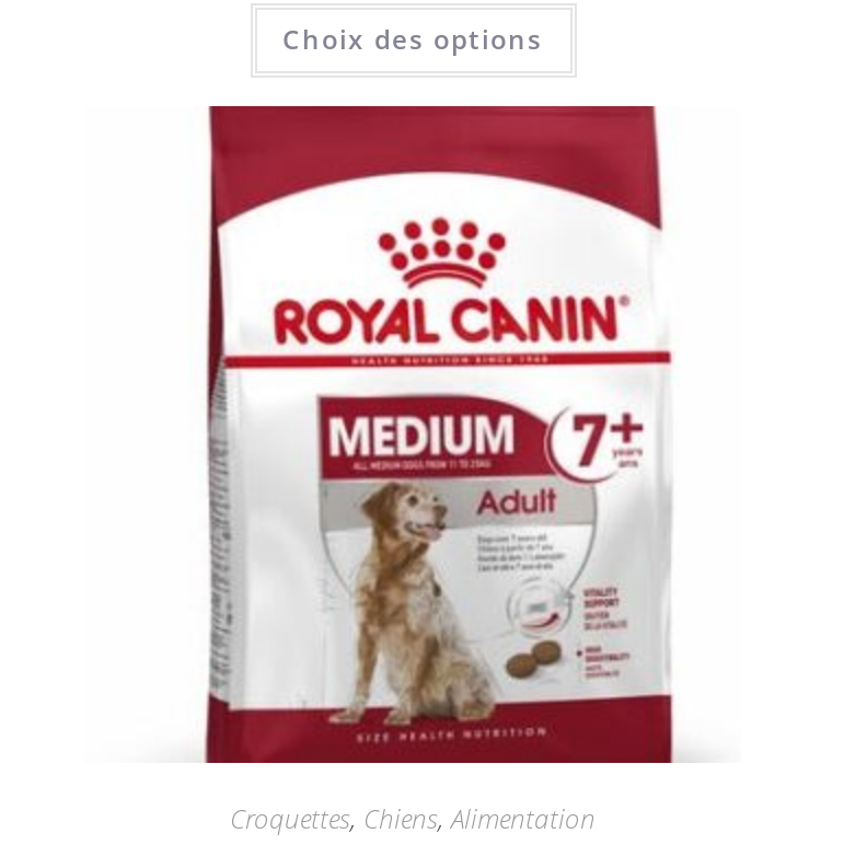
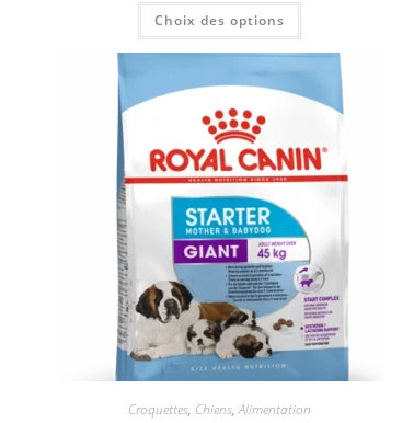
- [image]
+ [image]
